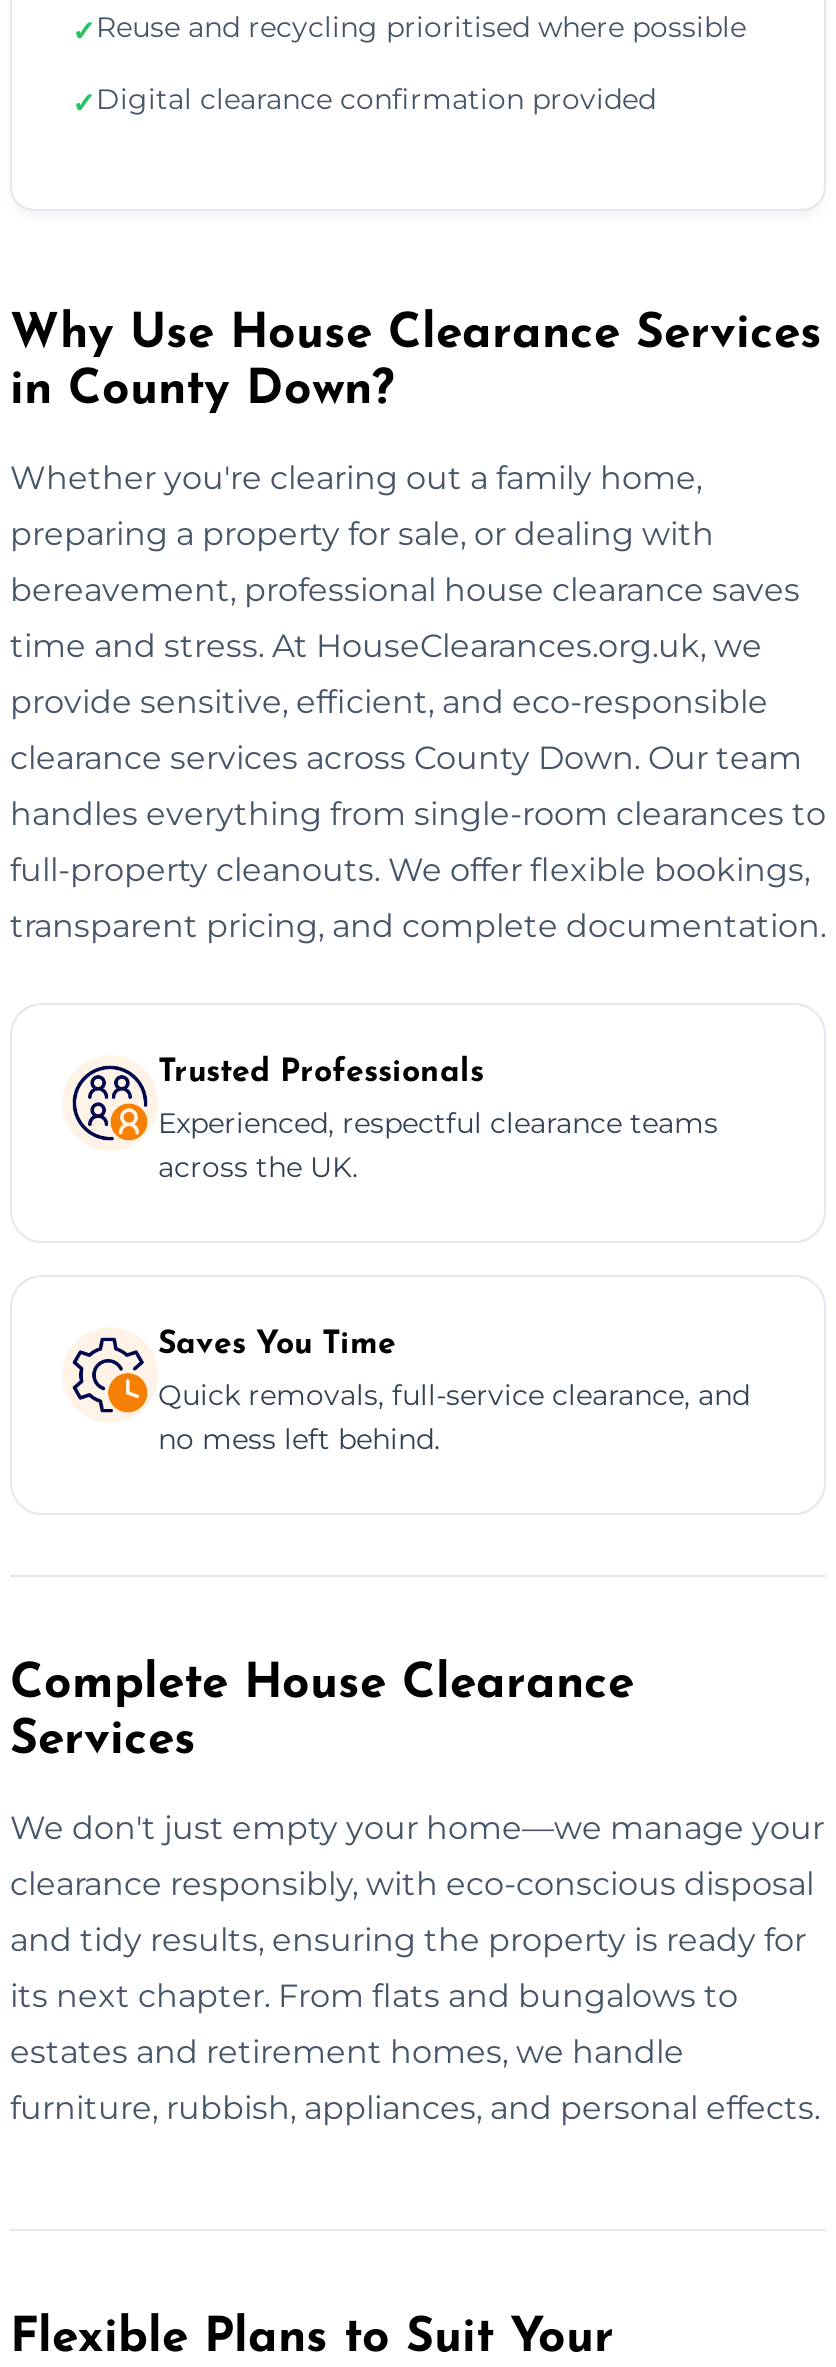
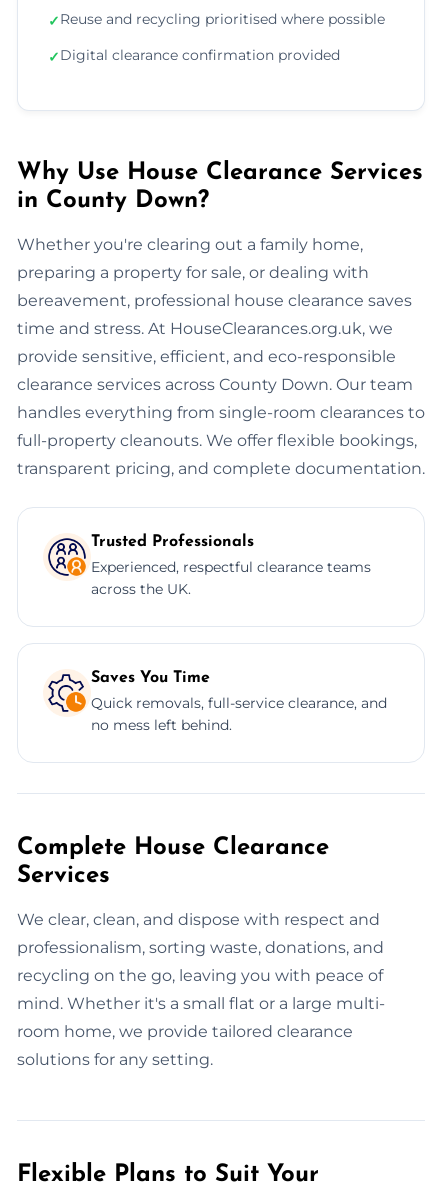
- We don't just empty your home—we manage your
+ We clear, clean, and dispose with respect and

- clearance responsibly, with eco-conscious disposal
+ professionalism, sorting waste, donations, and

- and tidy results, ensuring the property is ready for
+ recycling on the go, leaving you with peace of

- its next chapter. From flats and bungalows to
+ mind. Whether it's a small flat or a large multi-

- estates and retirement homes, we handle
+ room home, we provide tailored clearance

- furniture, rubbish, appliances, and personal effects.
+ solutions for any setting.
